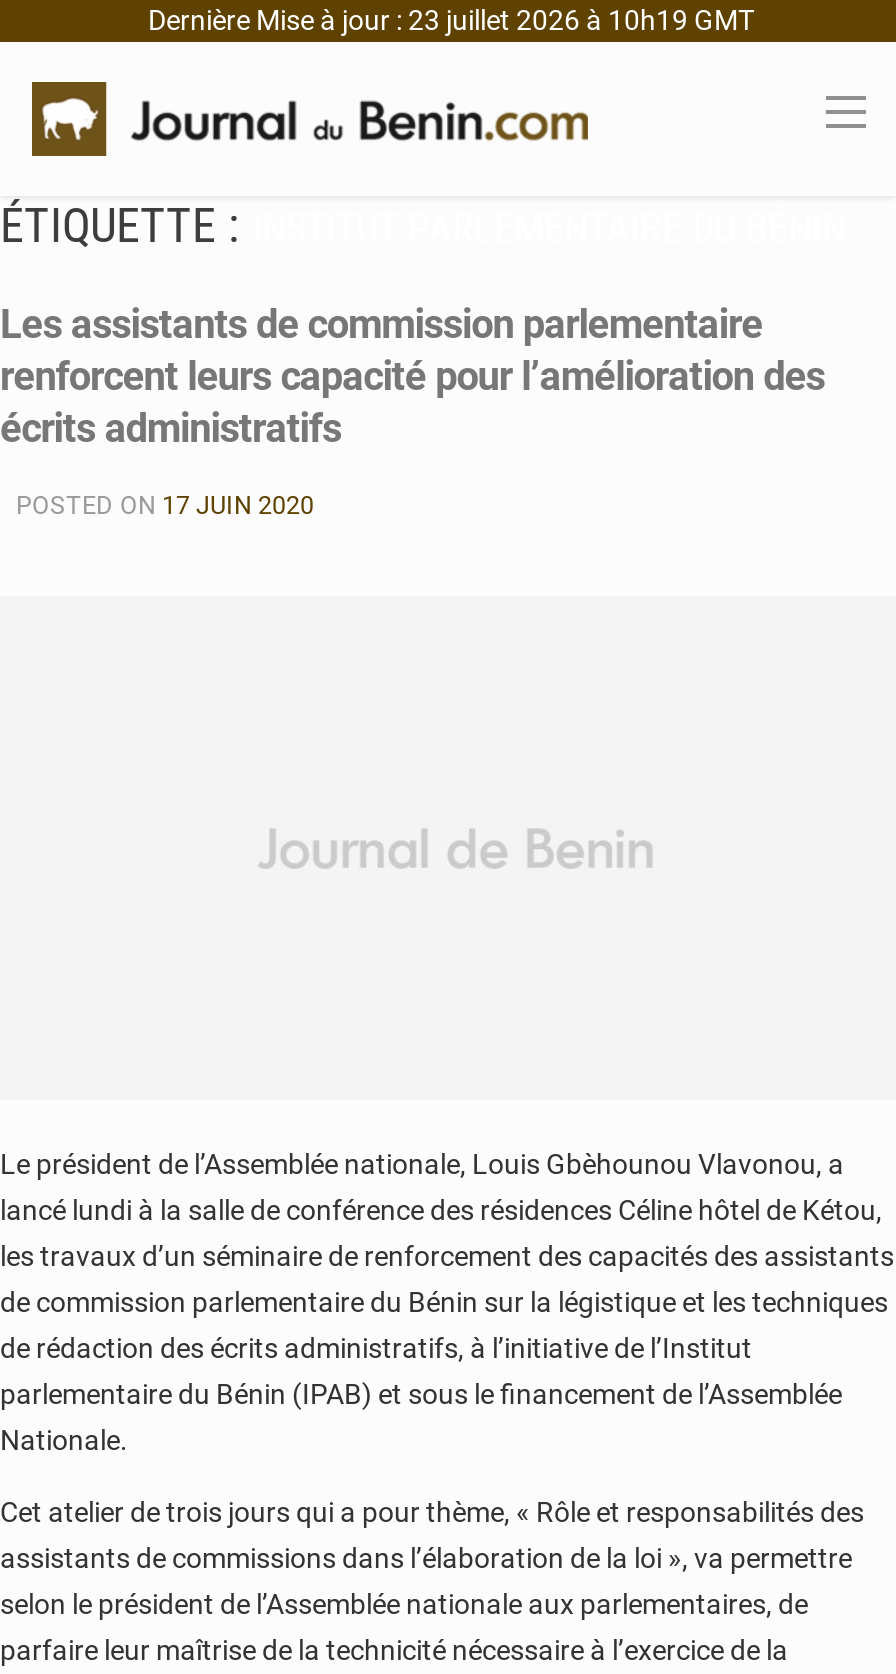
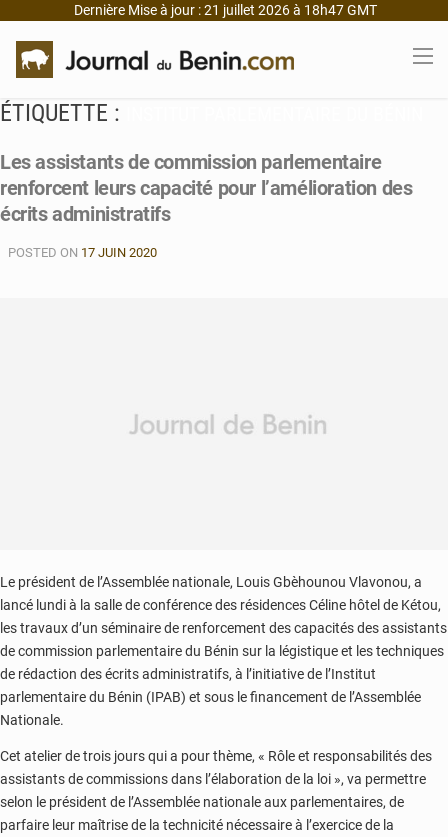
- Dernière Mise à jour : 23 juillet 2026 à 10h19 GMT
+ Dernière Mise à jour : 21 juillet 2026 à 18h47 GMT
